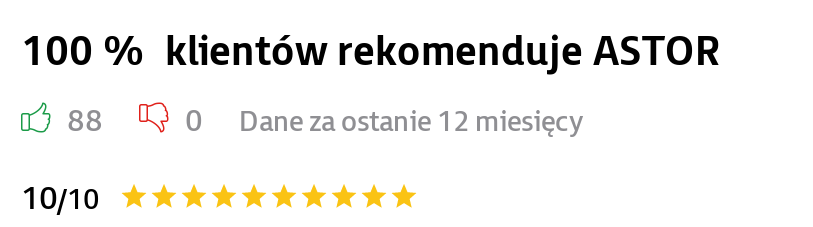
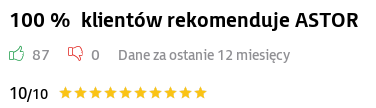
- 88
+ 87
